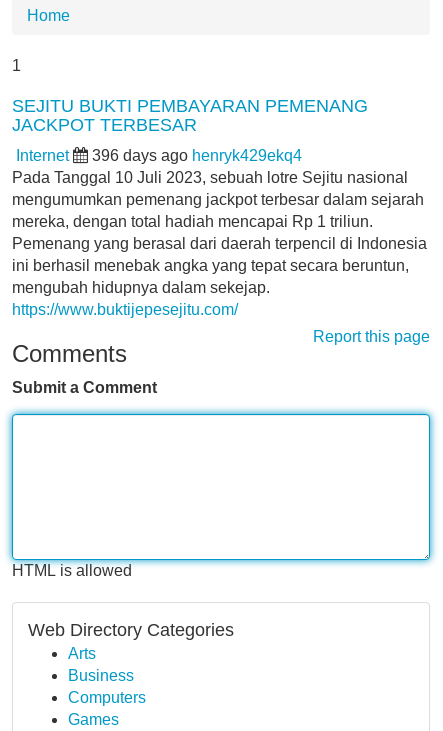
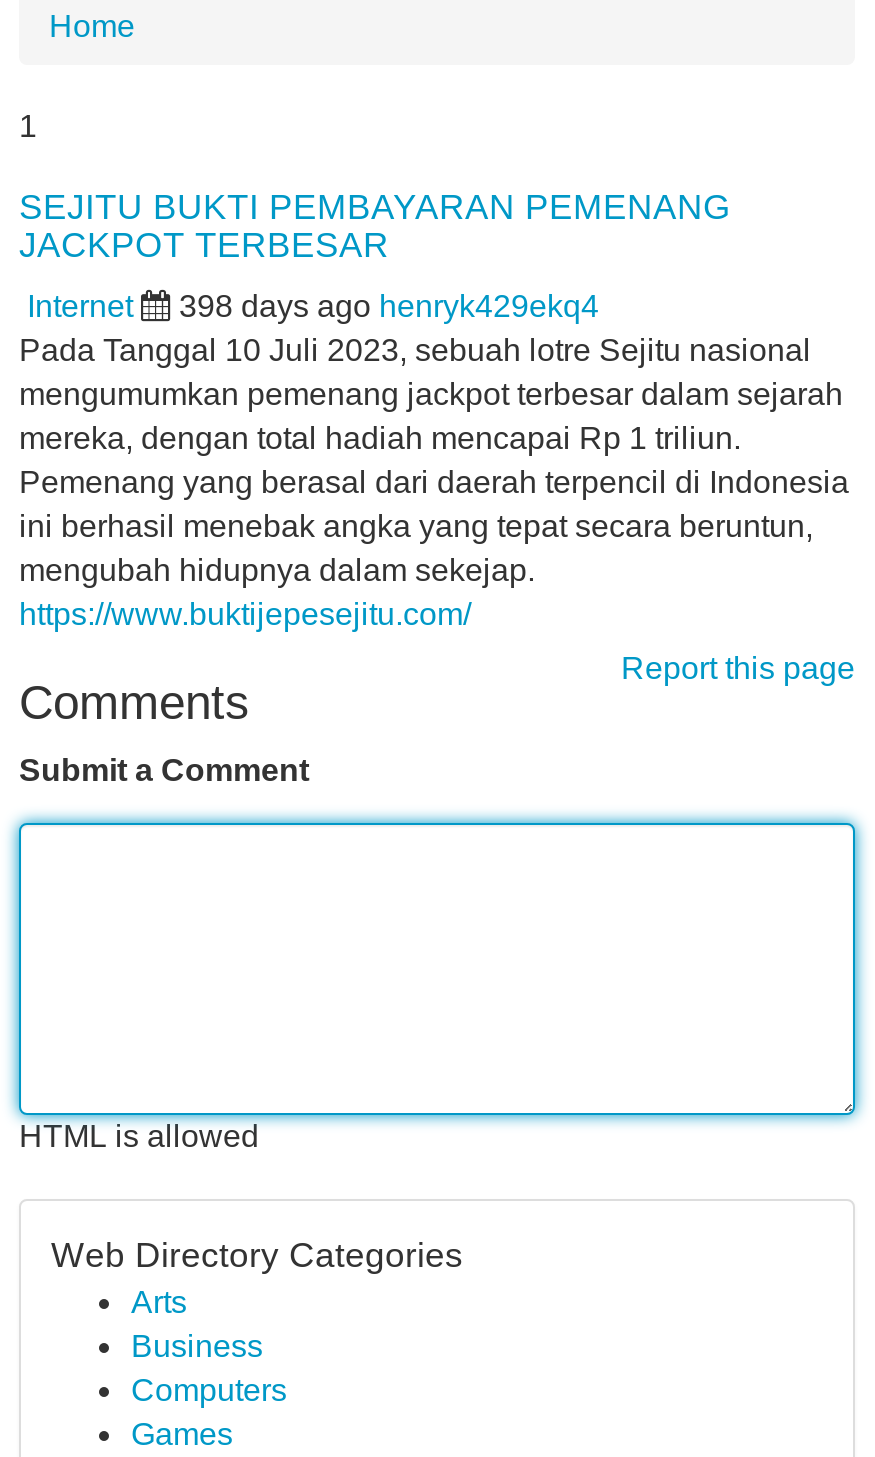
- 396 days ago henryk429ekq4
+ 398 days ago henryk429ekq4
